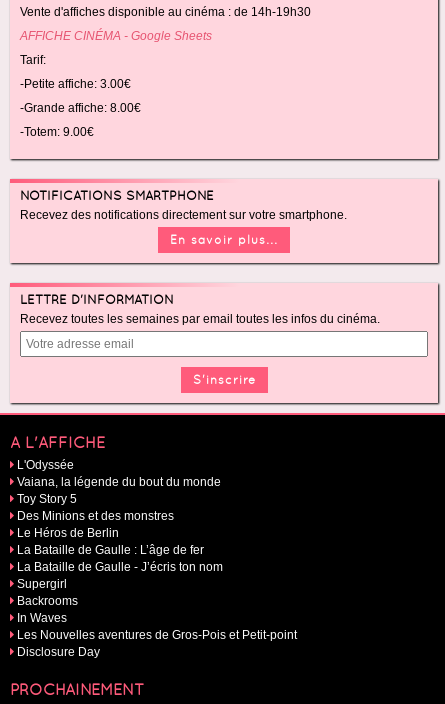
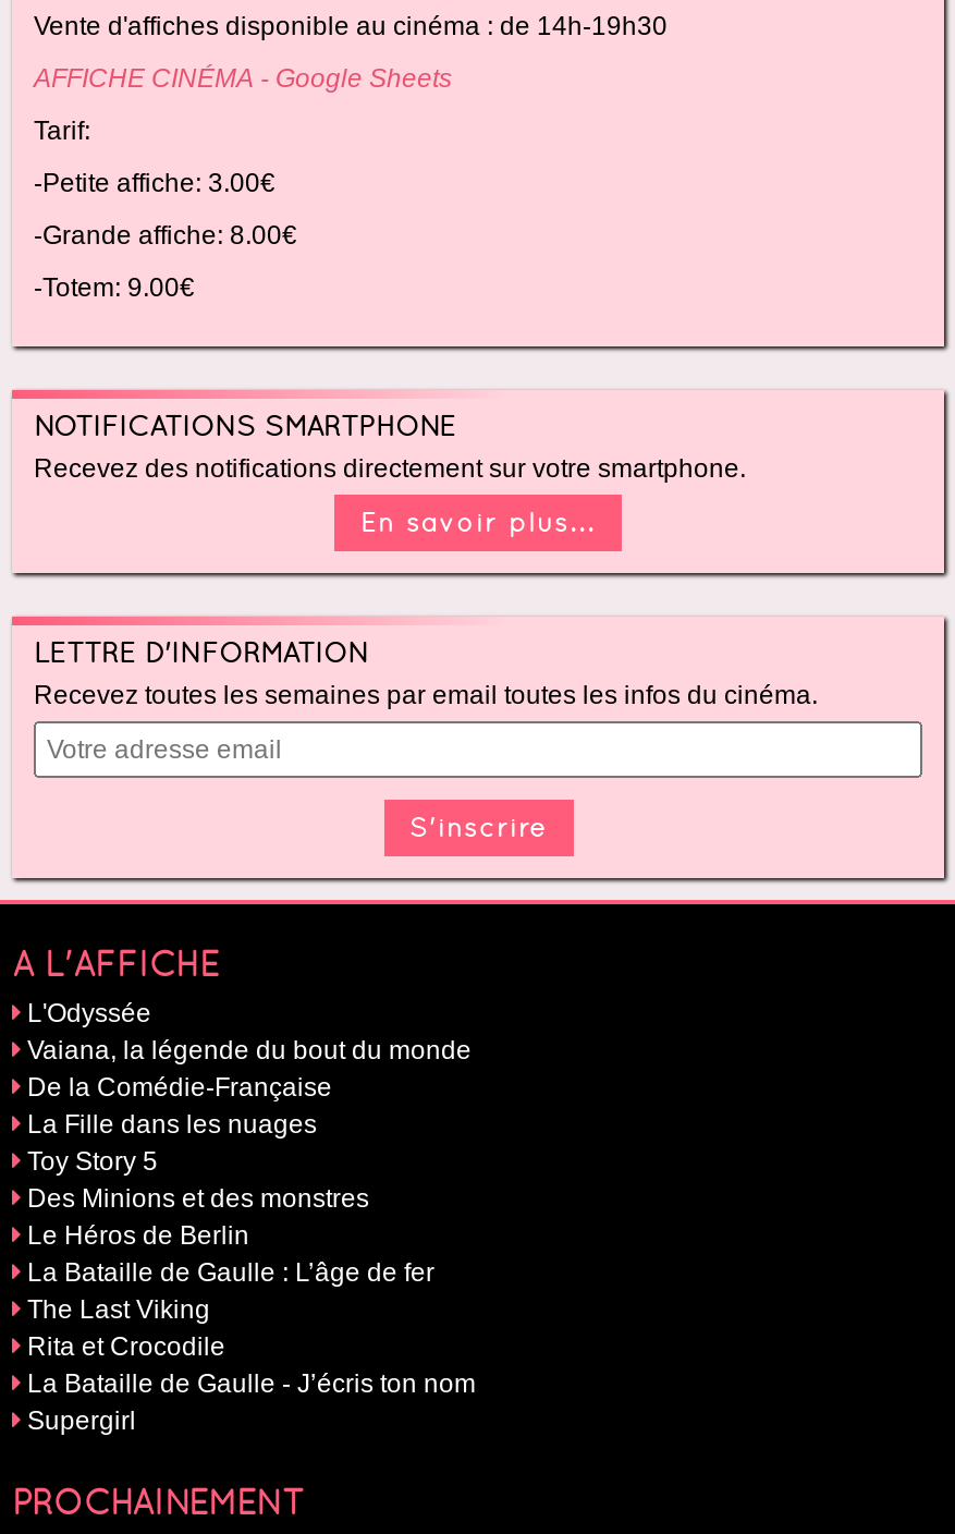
+ De la Comédie-Française
+ La Fille dans les nuages

moved down: Toy Story 5 | Des Minions et des monstres | Le Héros de Berlin | La Bataille de Gaulle : L’âge de fer

+ The Last Viking
+ Rita et Crocodile

moved down: La Bataille de Gaulle - J’écris ton nom | Supergirl

- Backrooms
- In Waves
- Les Nouvelles aventures de Gros-Pois et Petit-point
- Disclosure Day
